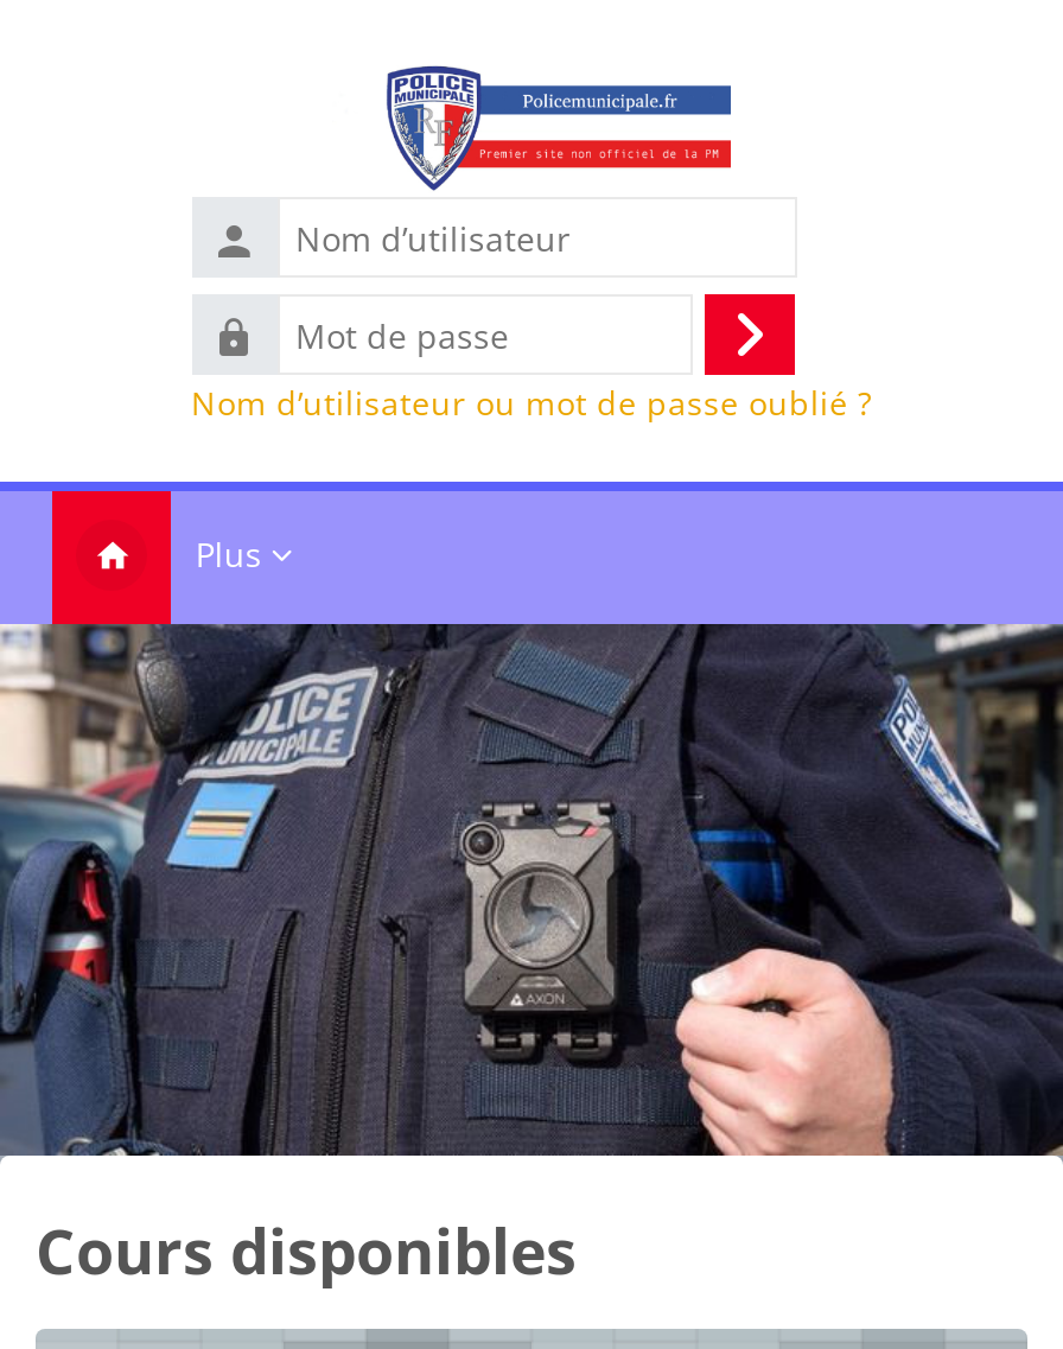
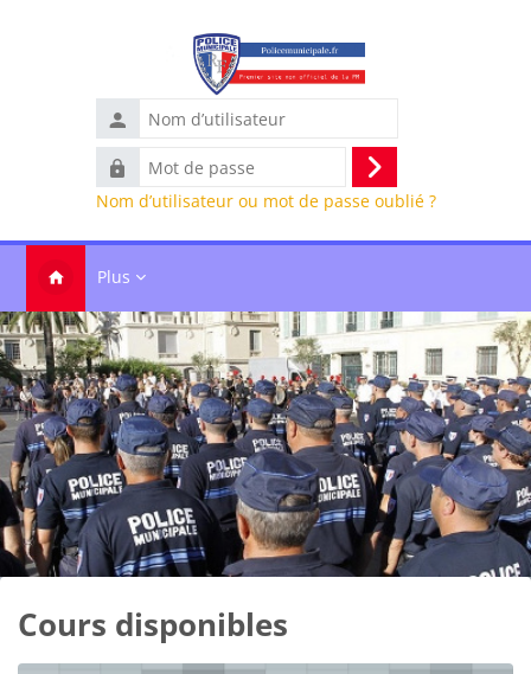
- [image]
+ [image]
